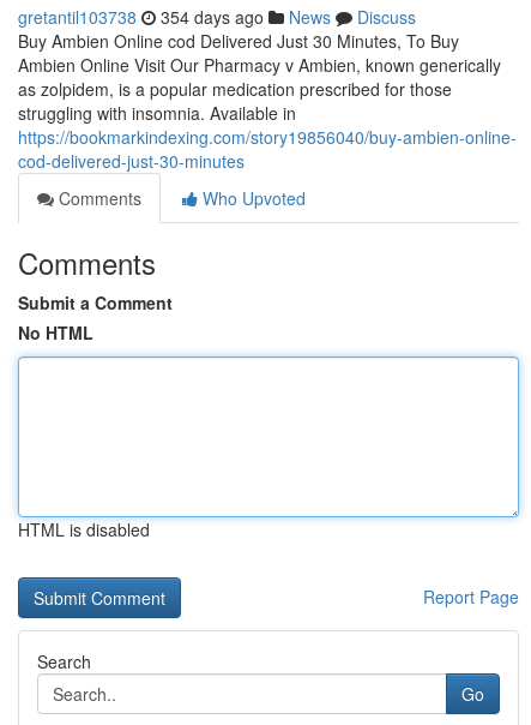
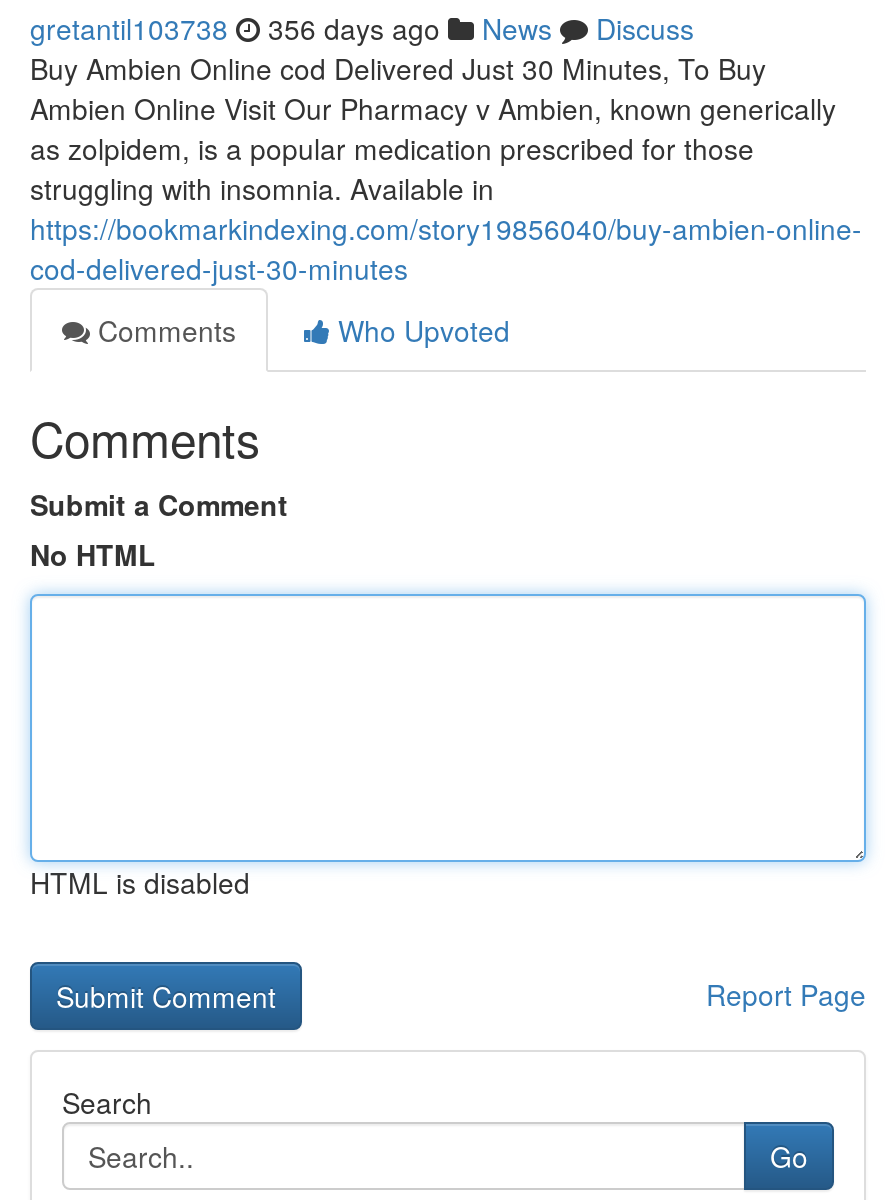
- gretantil103738 354 days ago News Discuss
+ gretantil103738 356 days ago News Discuss
